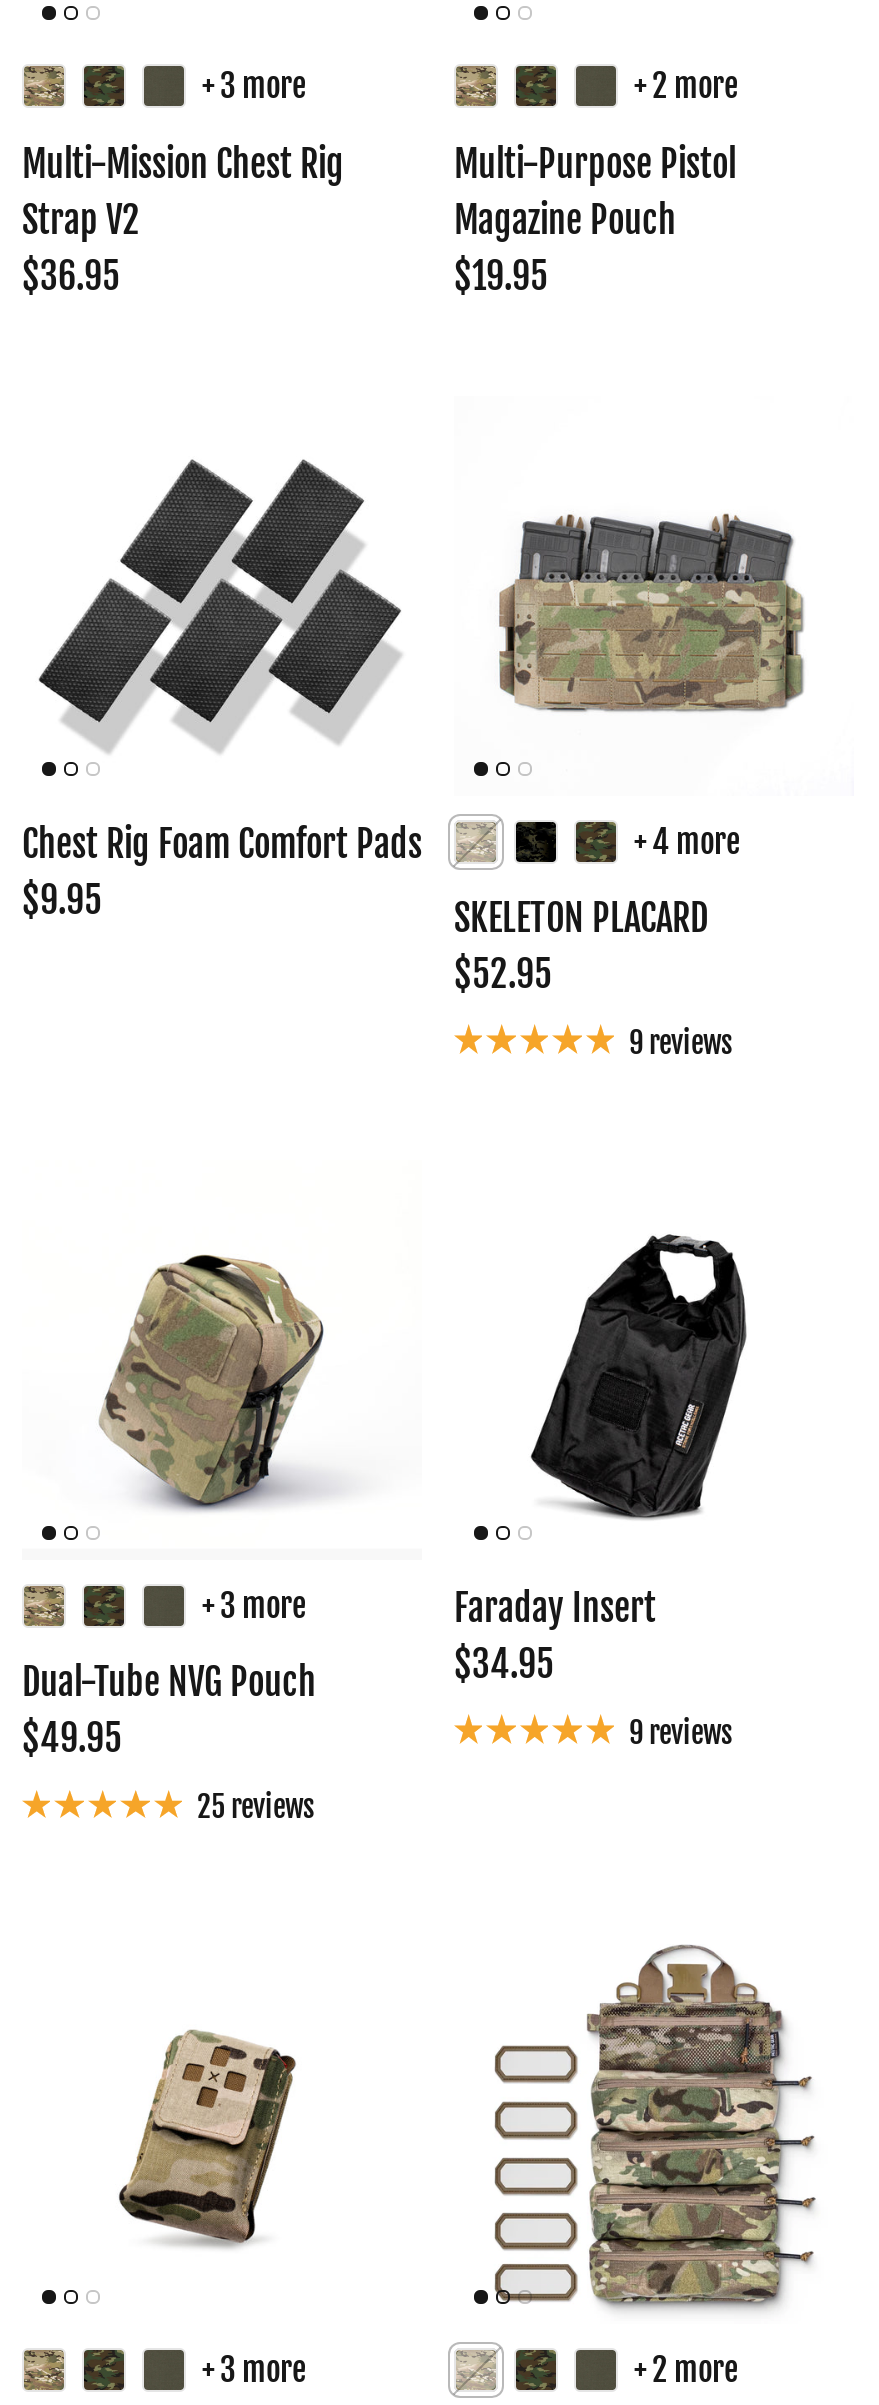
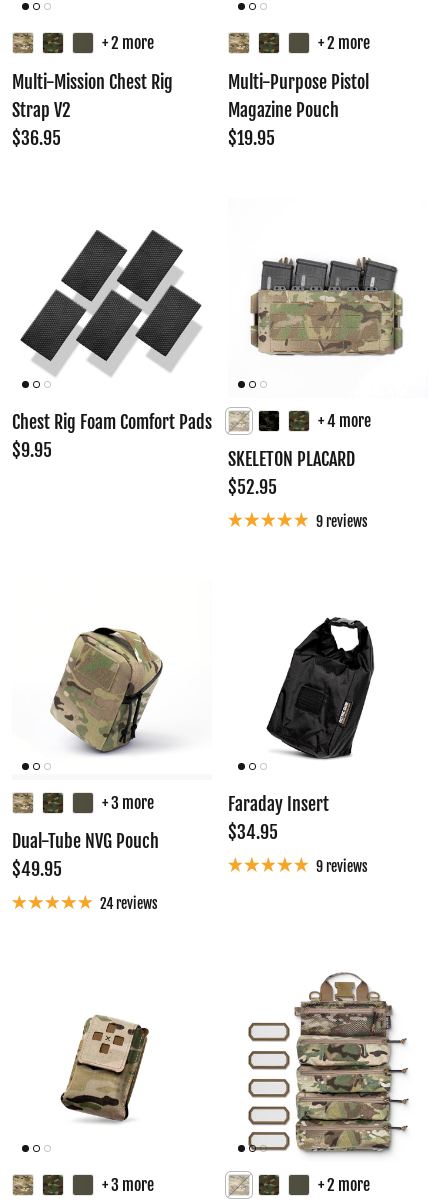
- + 3 more
+ + 2 more

- 25 reviews
+ 24 reviews
